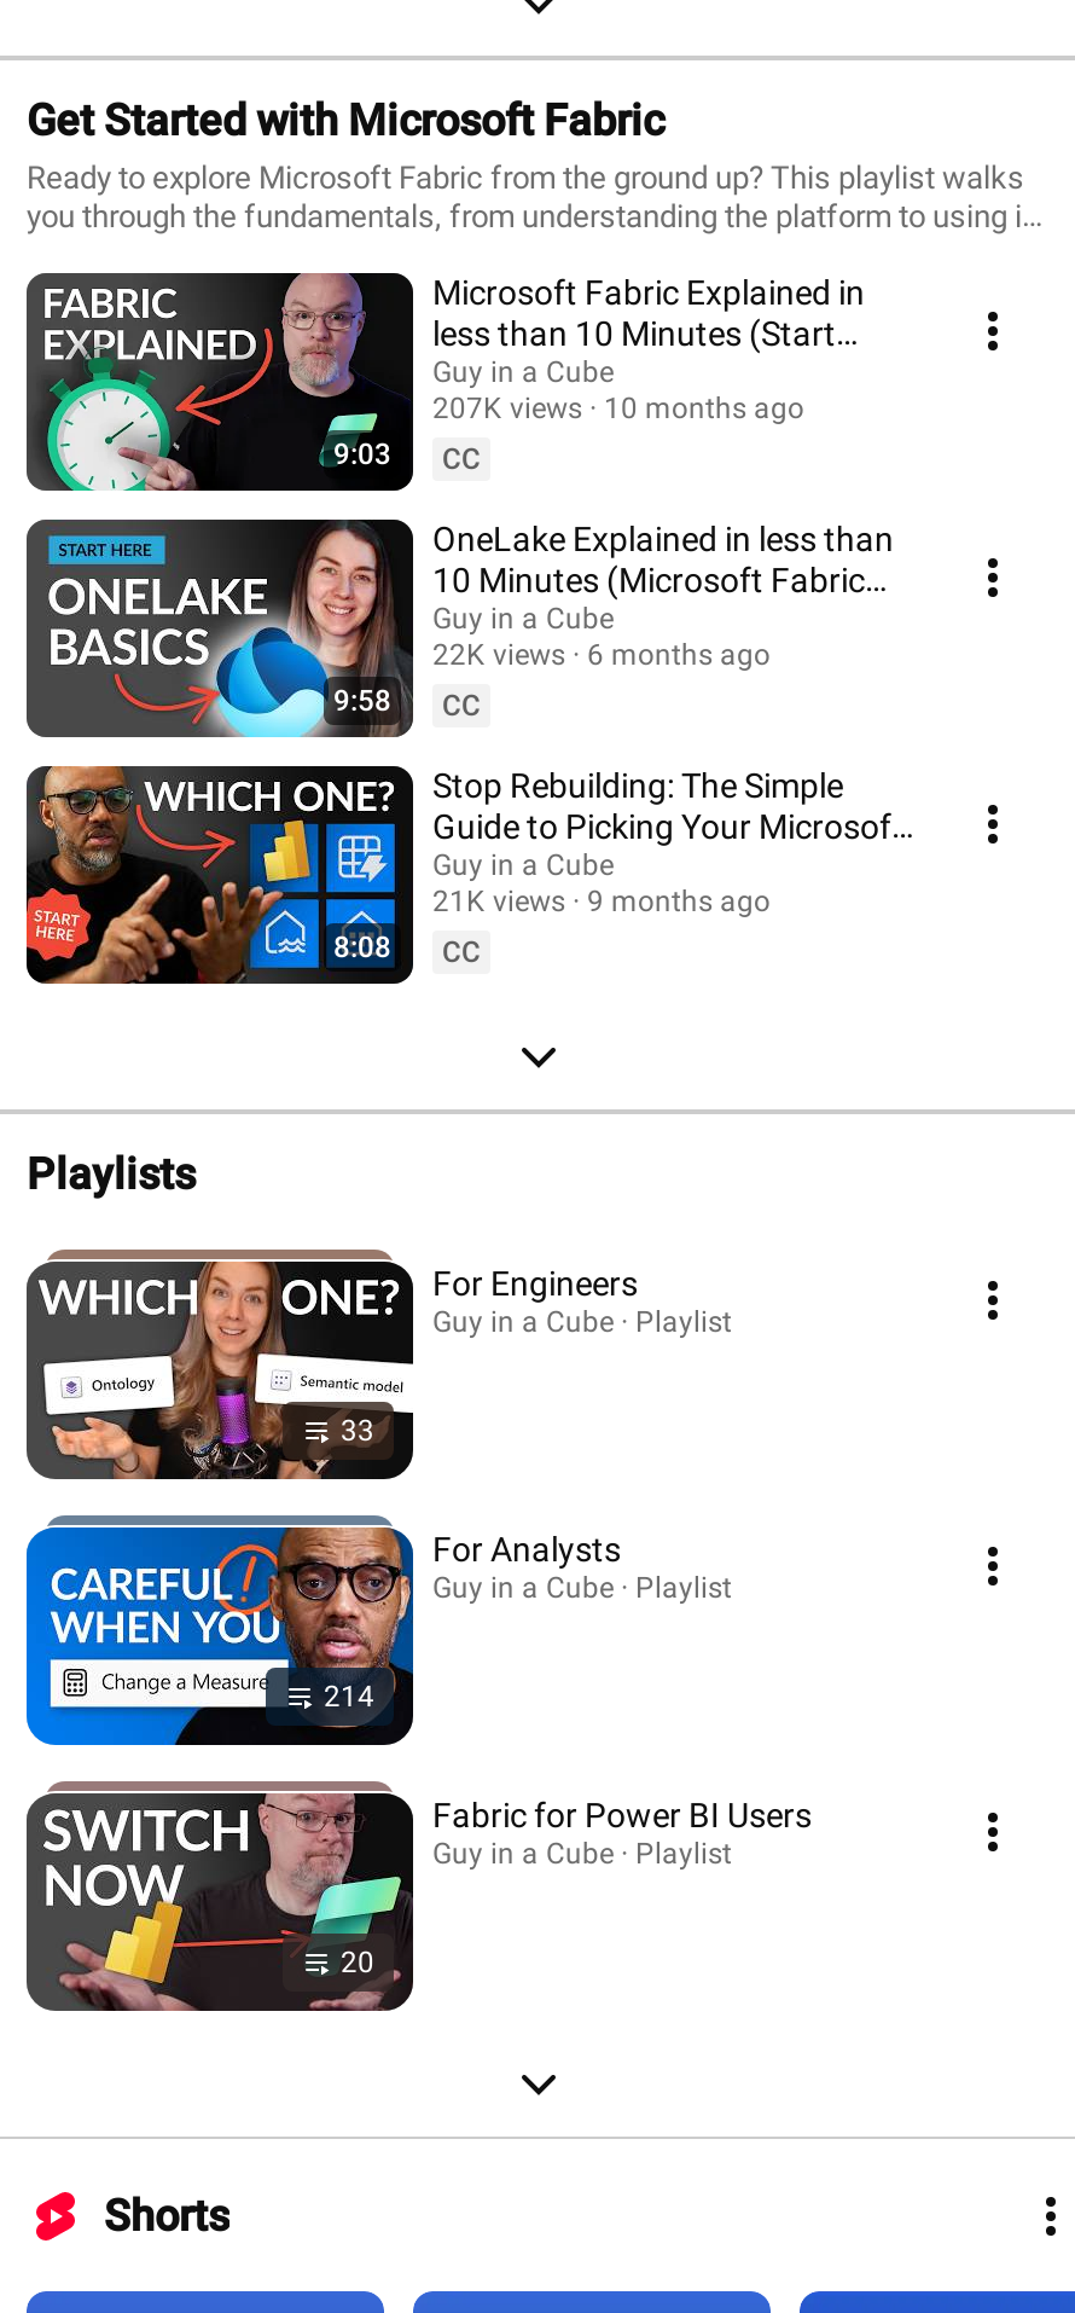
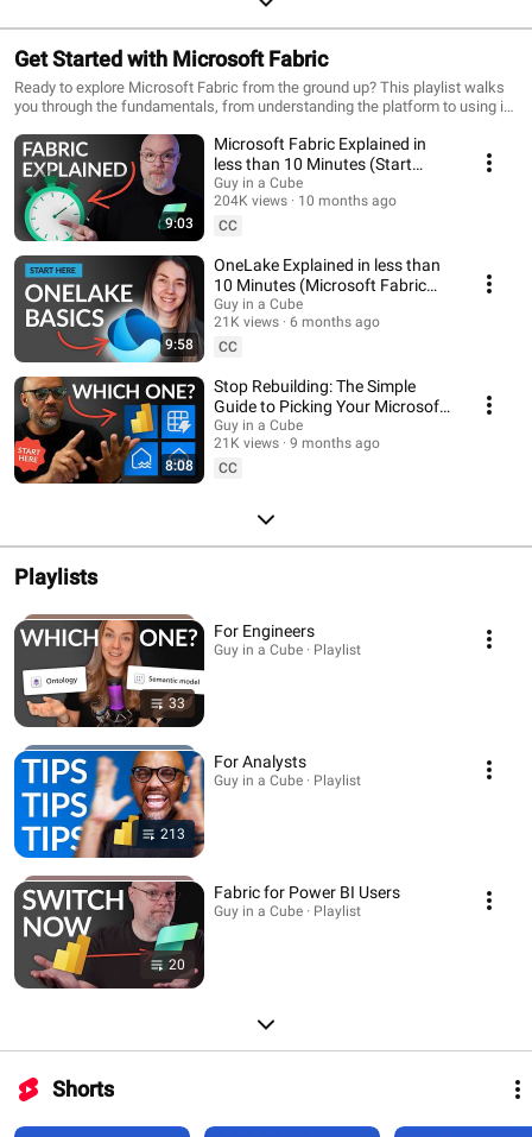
- 207K views
+ 204K views

- 22K views 6 months ago
+ 21K views 6 months ago

- [image]
- 214
+ [image]
+ 213
